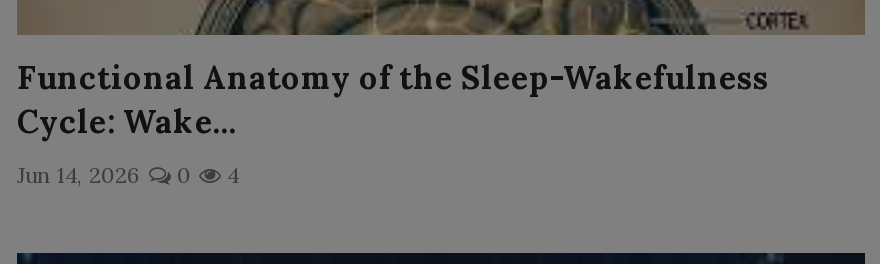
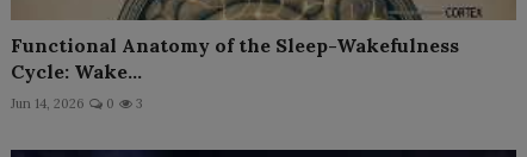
- Jun 14, 2026 0 4
+ Jun 14, 2026 0 3
